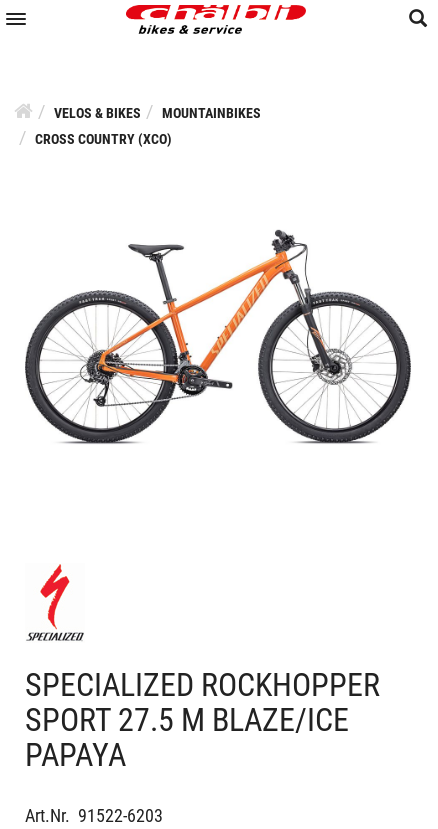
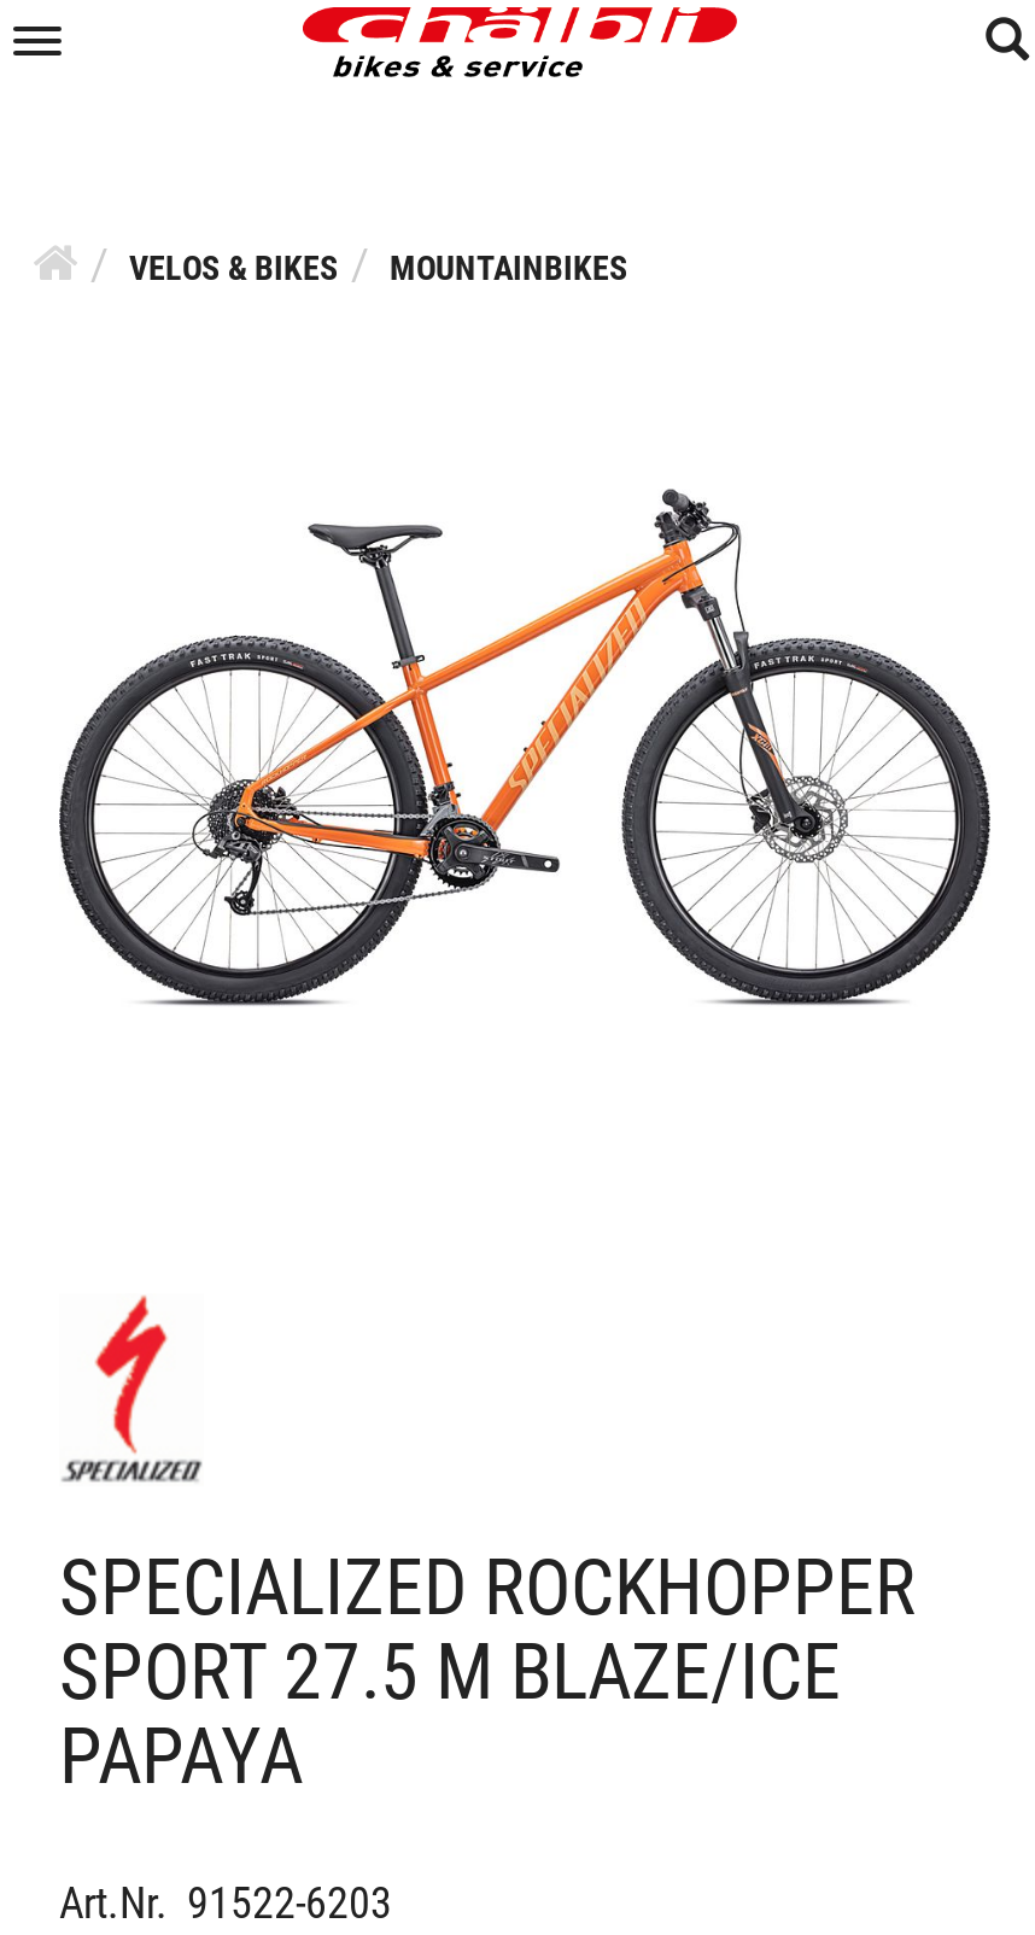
- CROSS COUNTRY (XCO)
